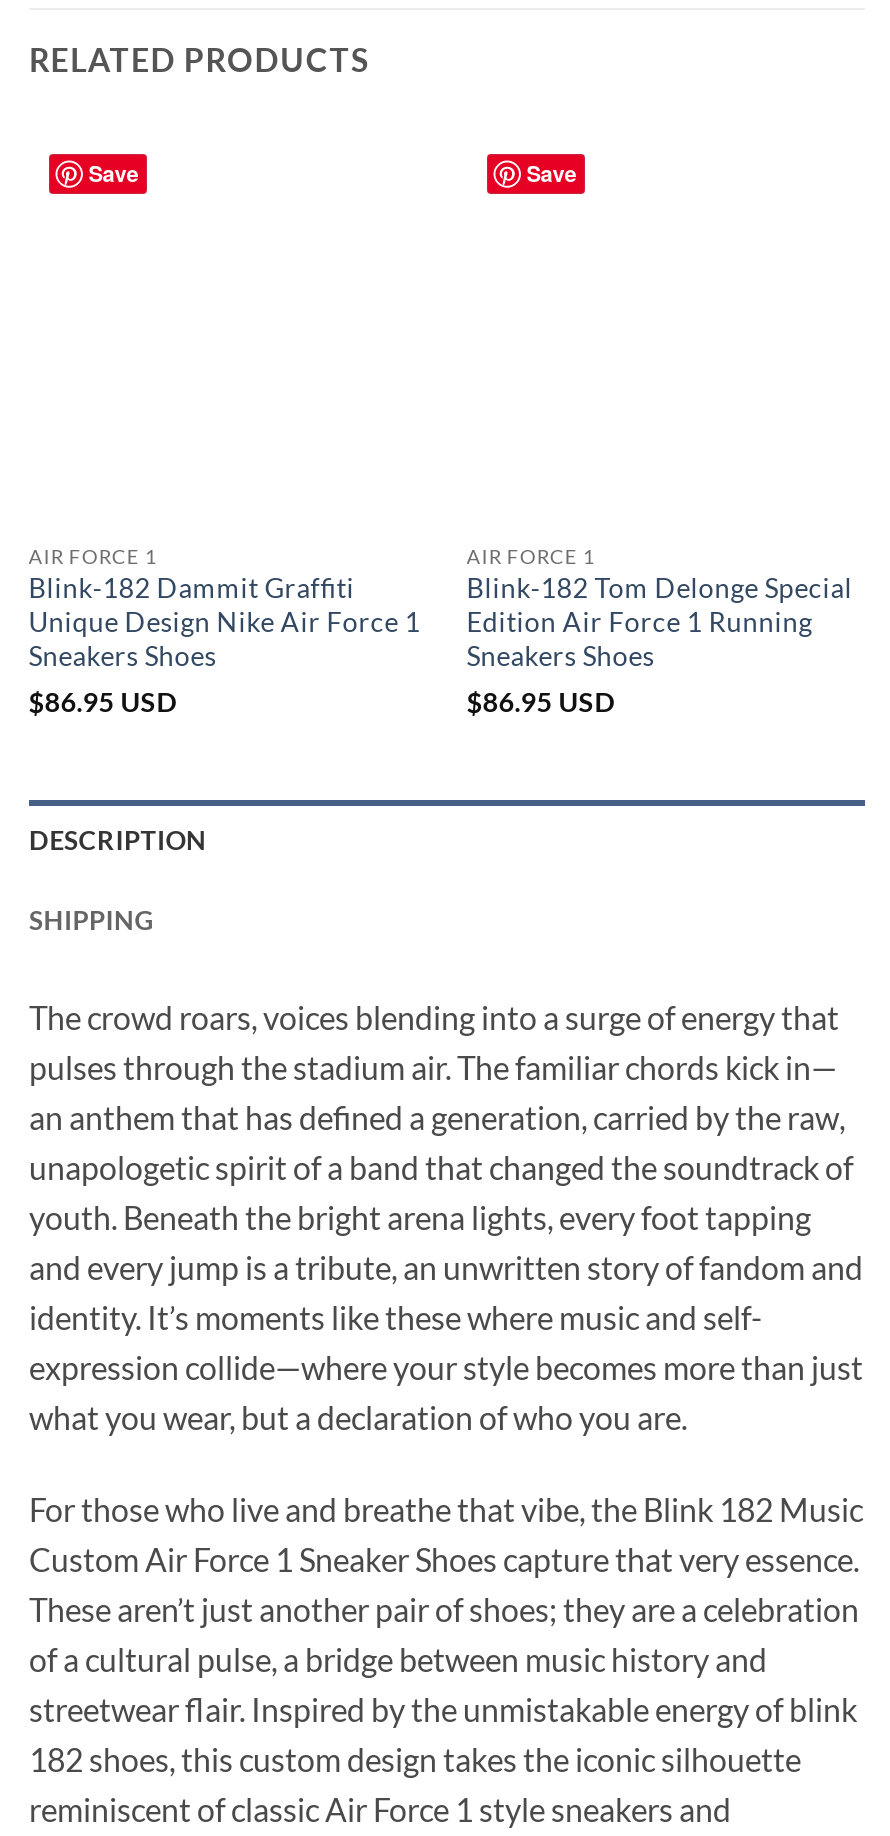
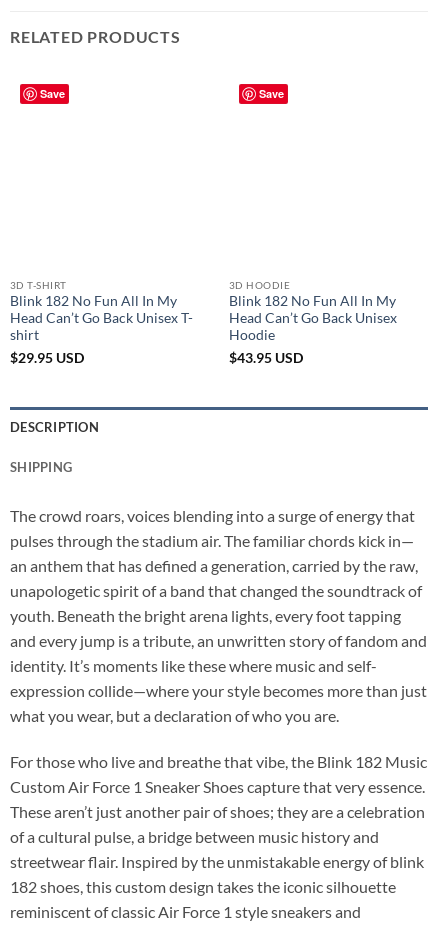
- AIR FORCE 1
- Blink-182 Dammit Graffiti
- Unique Design Nike Air Force 1
- Sneakers Shoes
- $86.95 USD
+ 3D T-SHIRT
+ Blink 182 No Fun All In My
+ Head Can’t Go Back Unisex T-
+ shirt
+ $29.95 USD

- AIR FORCE 1
- Blink-182 Tom Delonge Special
- Edition Air Force 1 Running
- Sneakers Shoes
- $86.95 USD
+ 3D HOODIE
+ Blink 182 No Fun All In My
+ Head Can’t Go Back Unisex
+ Hoodie
+ $43.95 USD
